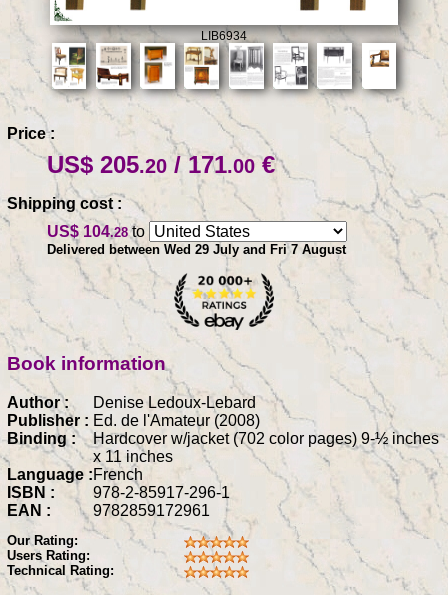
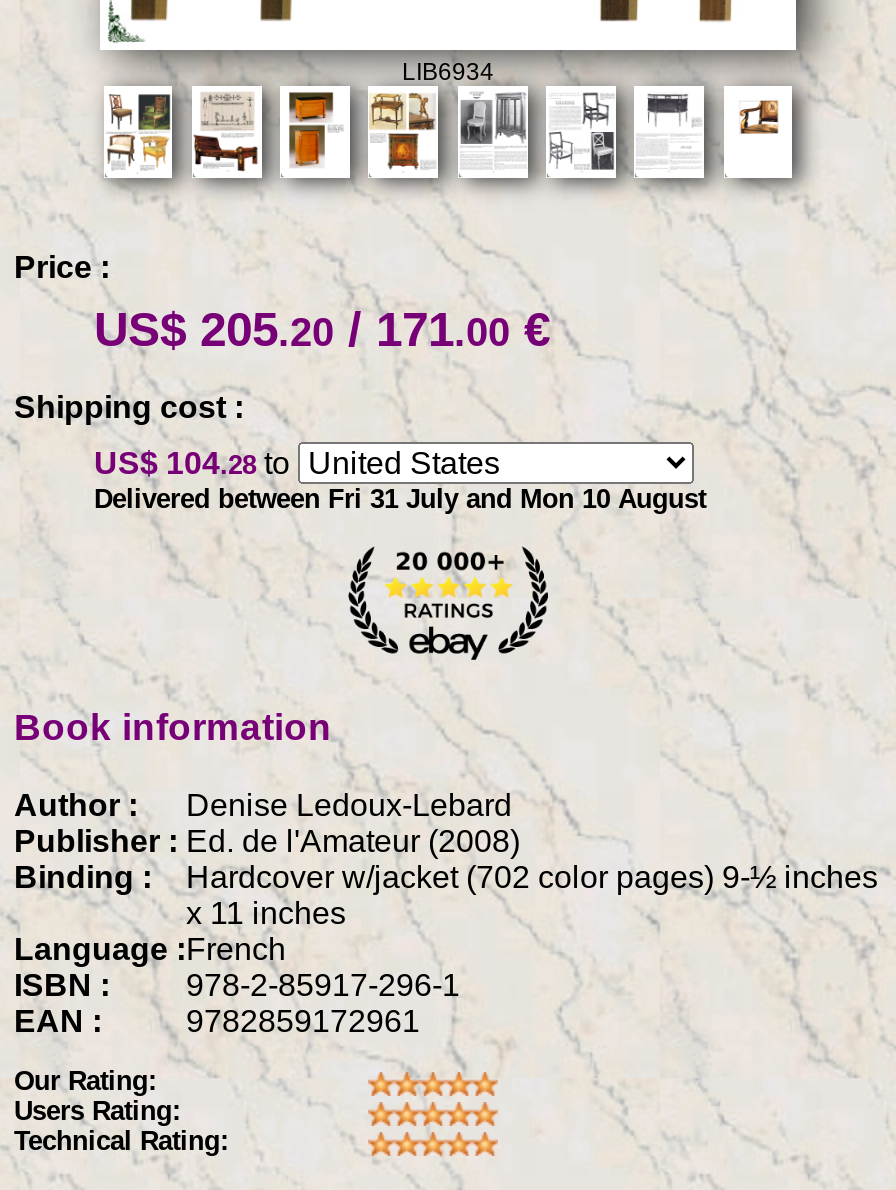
- Delivered between Wed 29 July and Fri 7 August
+ Delivered between Fri 31 July and Mon 10 August
